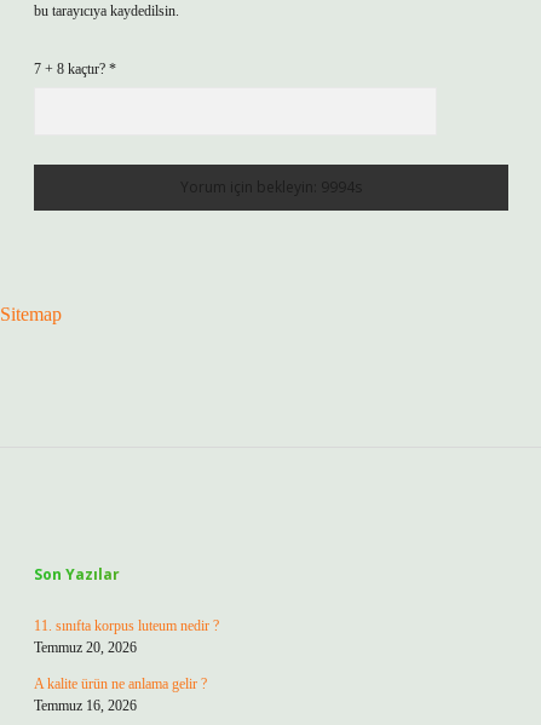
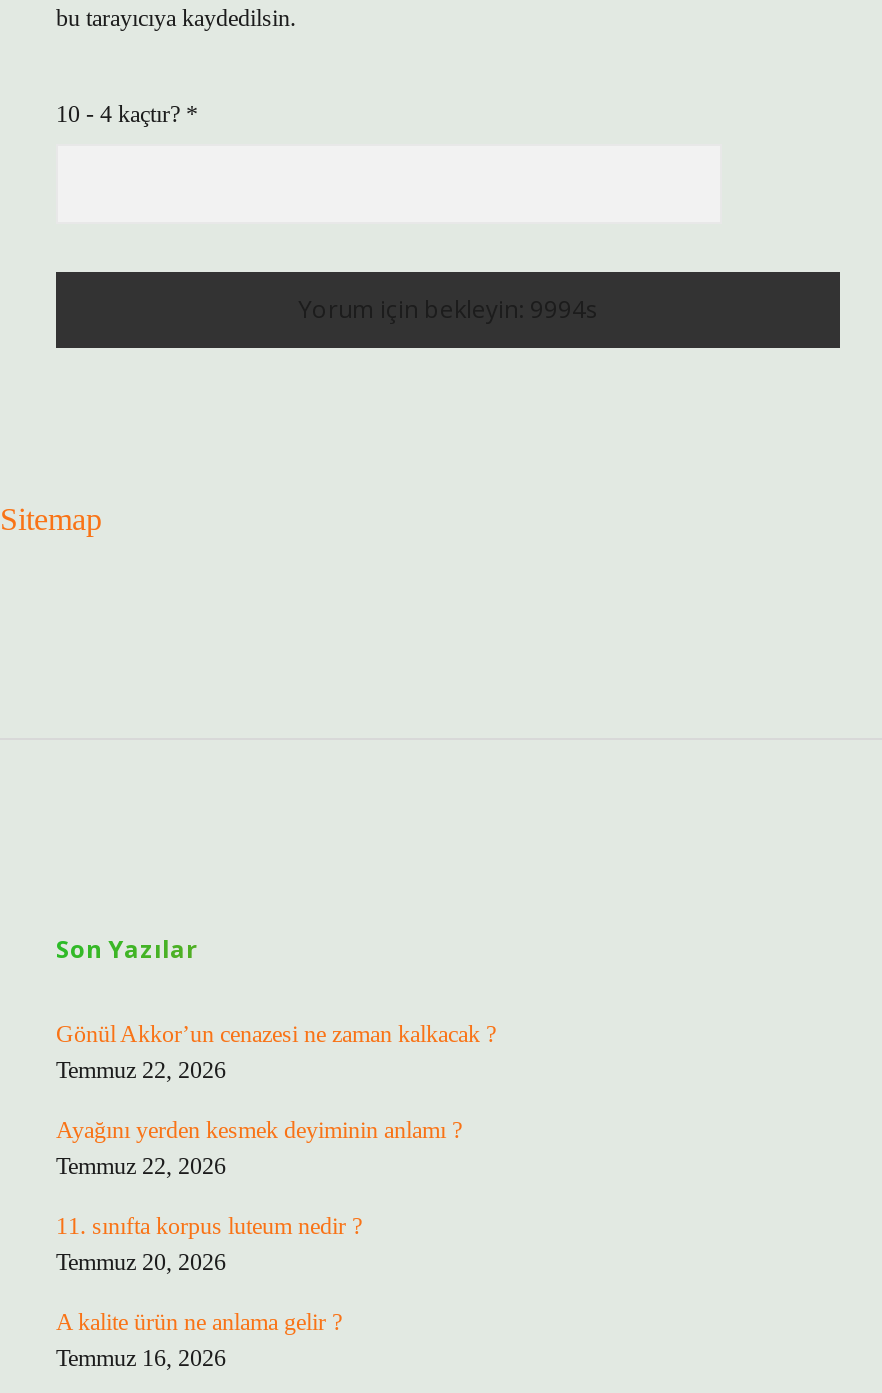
- 7 + 8 kaçtır? *
+ 10 - 4 kaçtır? *

+ Gönül Akkor’un cenazesi ne zaman kalkacak ?
+ Temmuz 22, 2026
+ Ayağını yerden kesmek deyiminin anlamı ?
+ Temmuz 22, 2026
